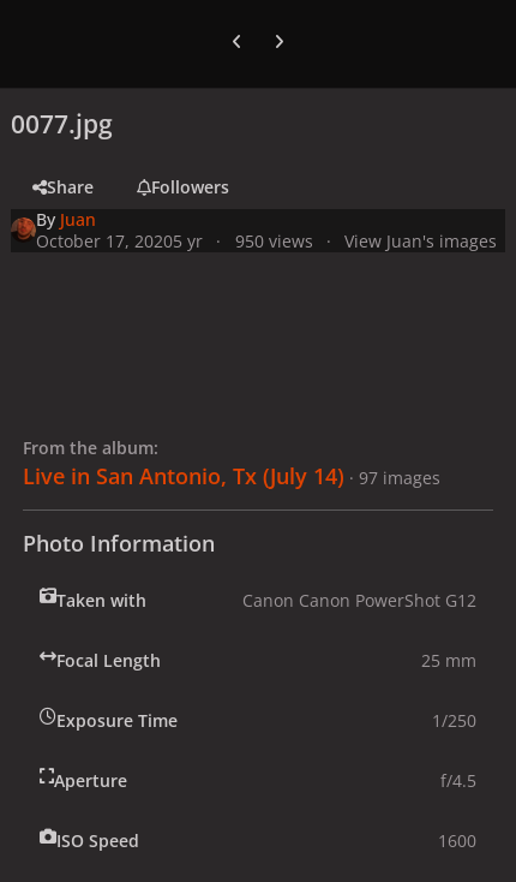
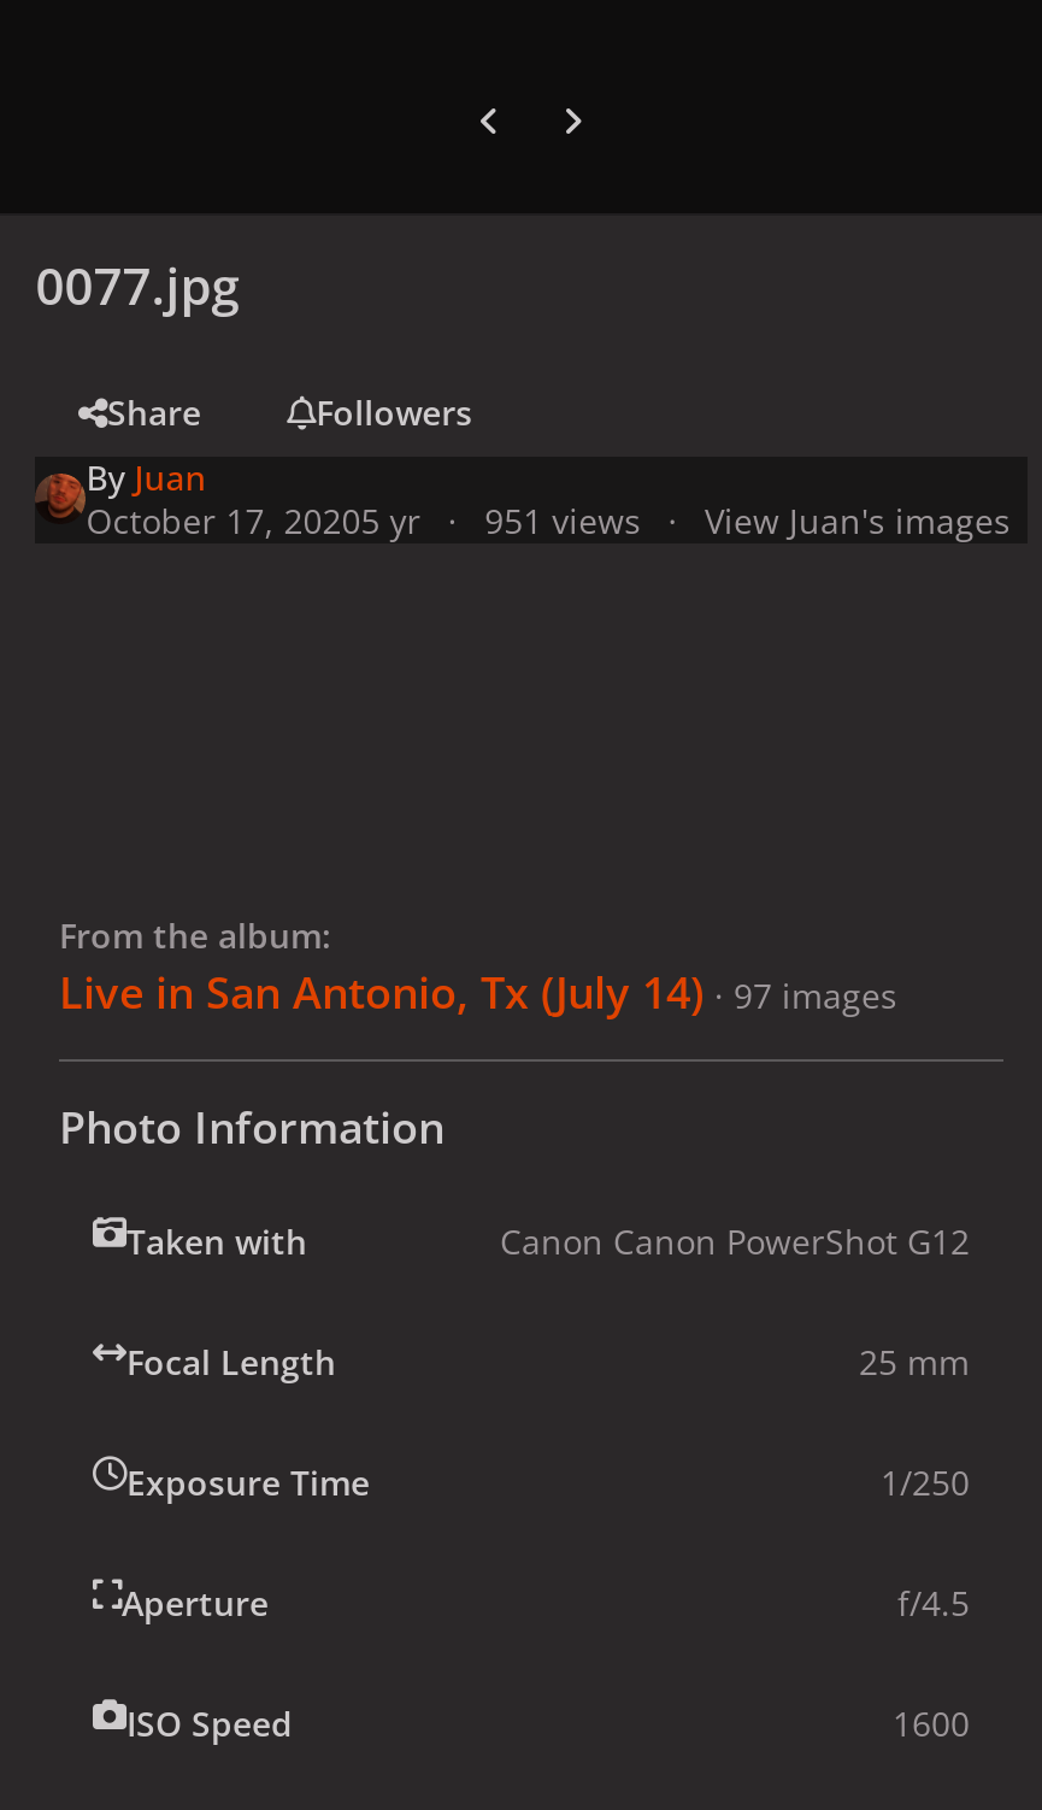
- October 17, 20205 yr 950 views View Juan's images
+ October 17, 20205 yr 951 views View Juan's images
